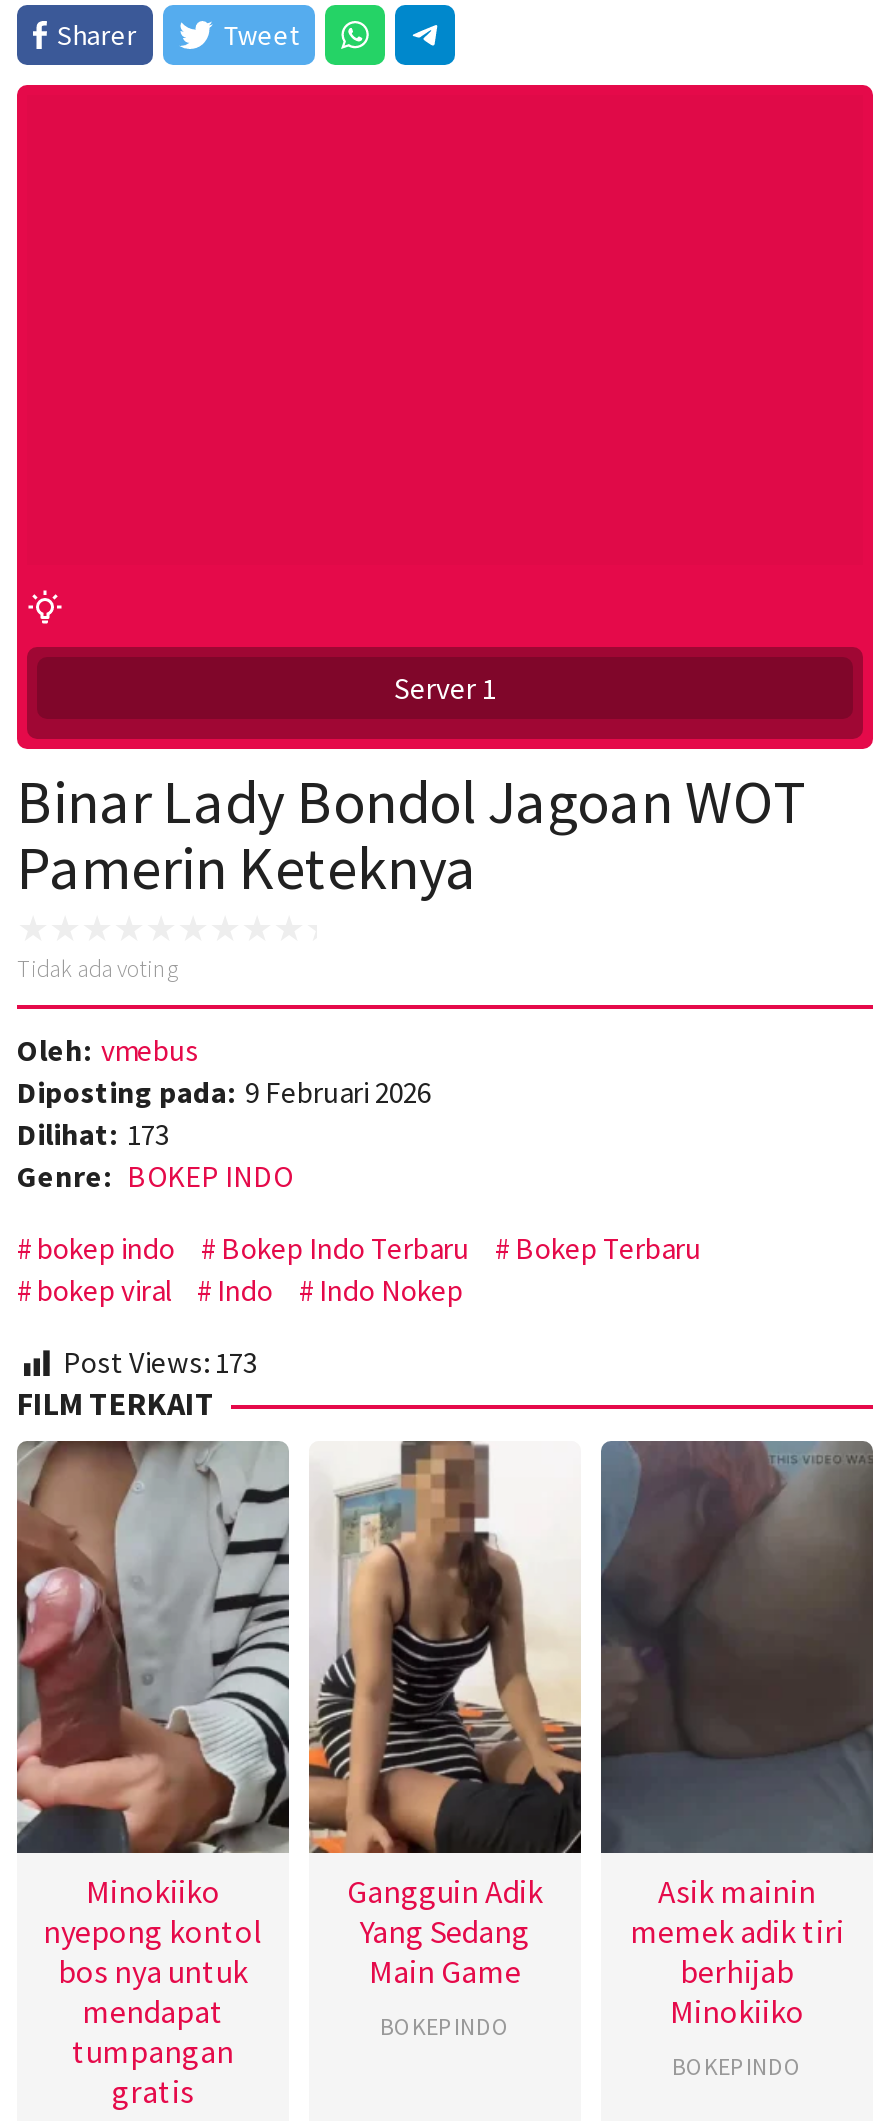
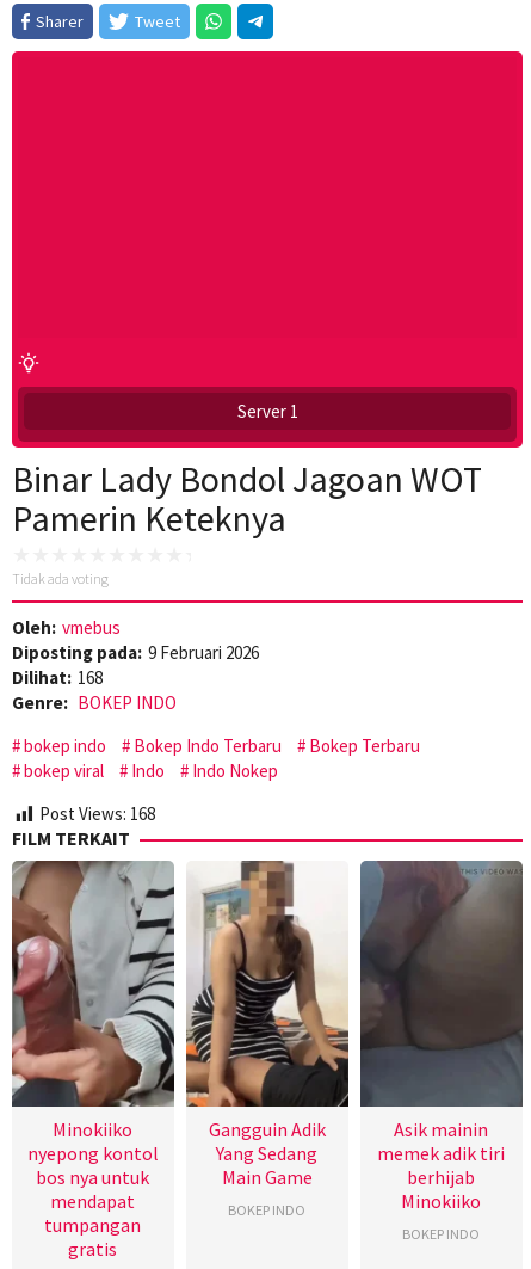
- Dilihat: 173
+ Dilihat: 168

- Post Views: 173
+ Post Views: 168
